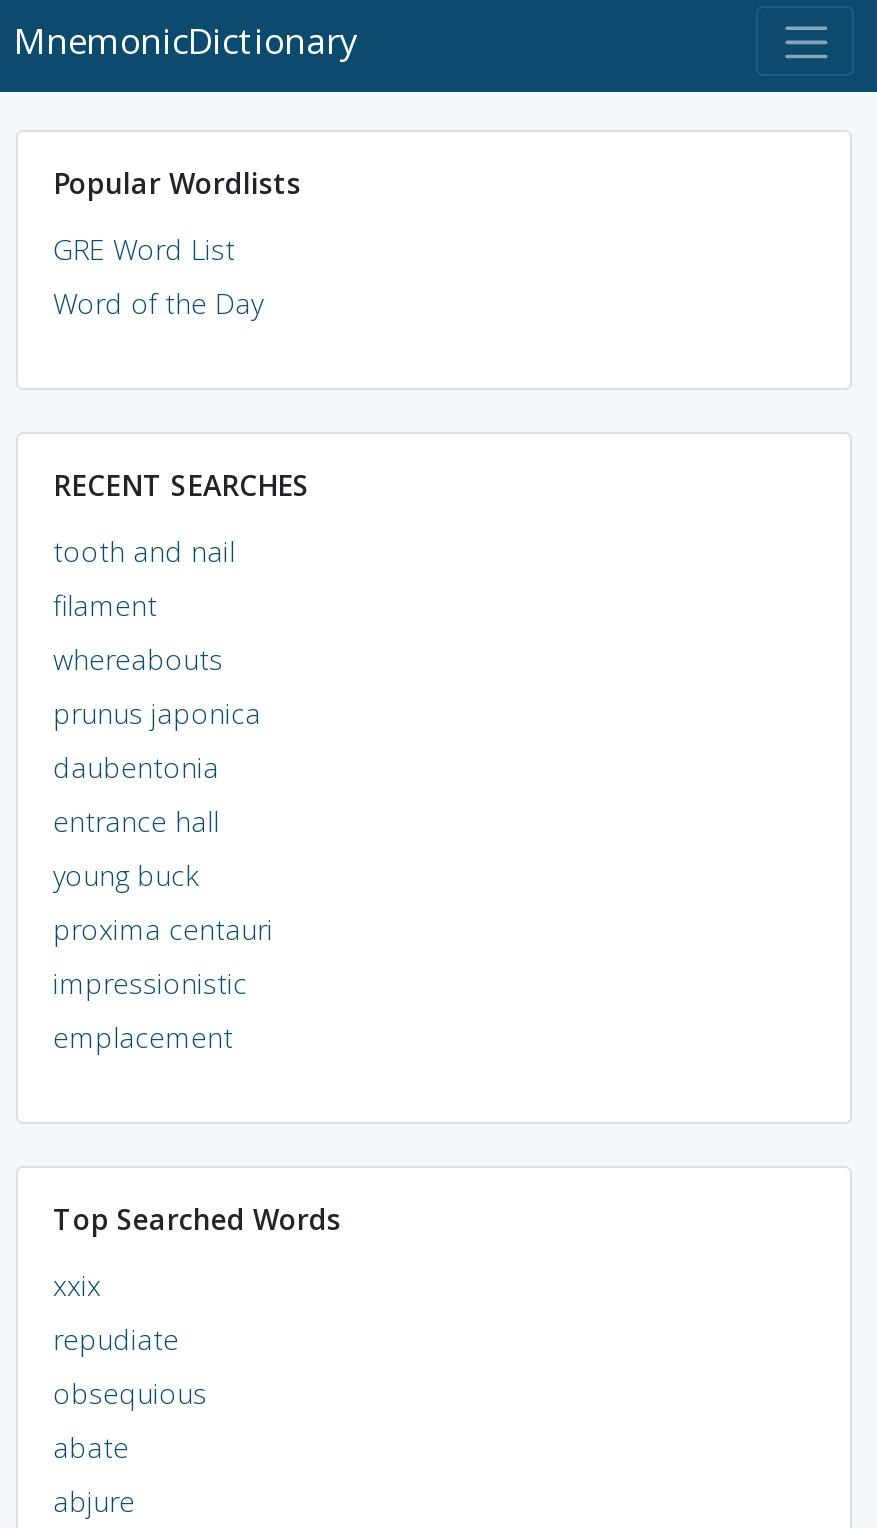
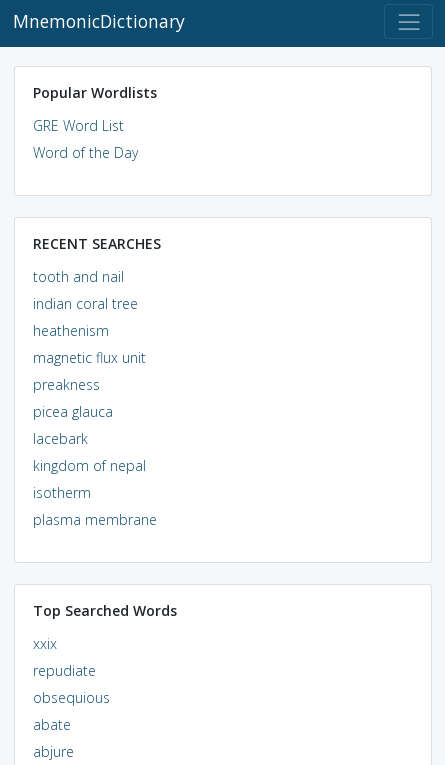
- filament
- whereabouts
- prunus japonica
- daubentonia
- entrance hall
- young buck
- proxima centauri
- impressionistic
- emplacement
+ indian coral tree
+ heathenism
+ magnetic flux unit
+ preakness
+ picea glauca
+ lacebark
+ kingdom of nepal
+ isotherm
+ plasma membrane
